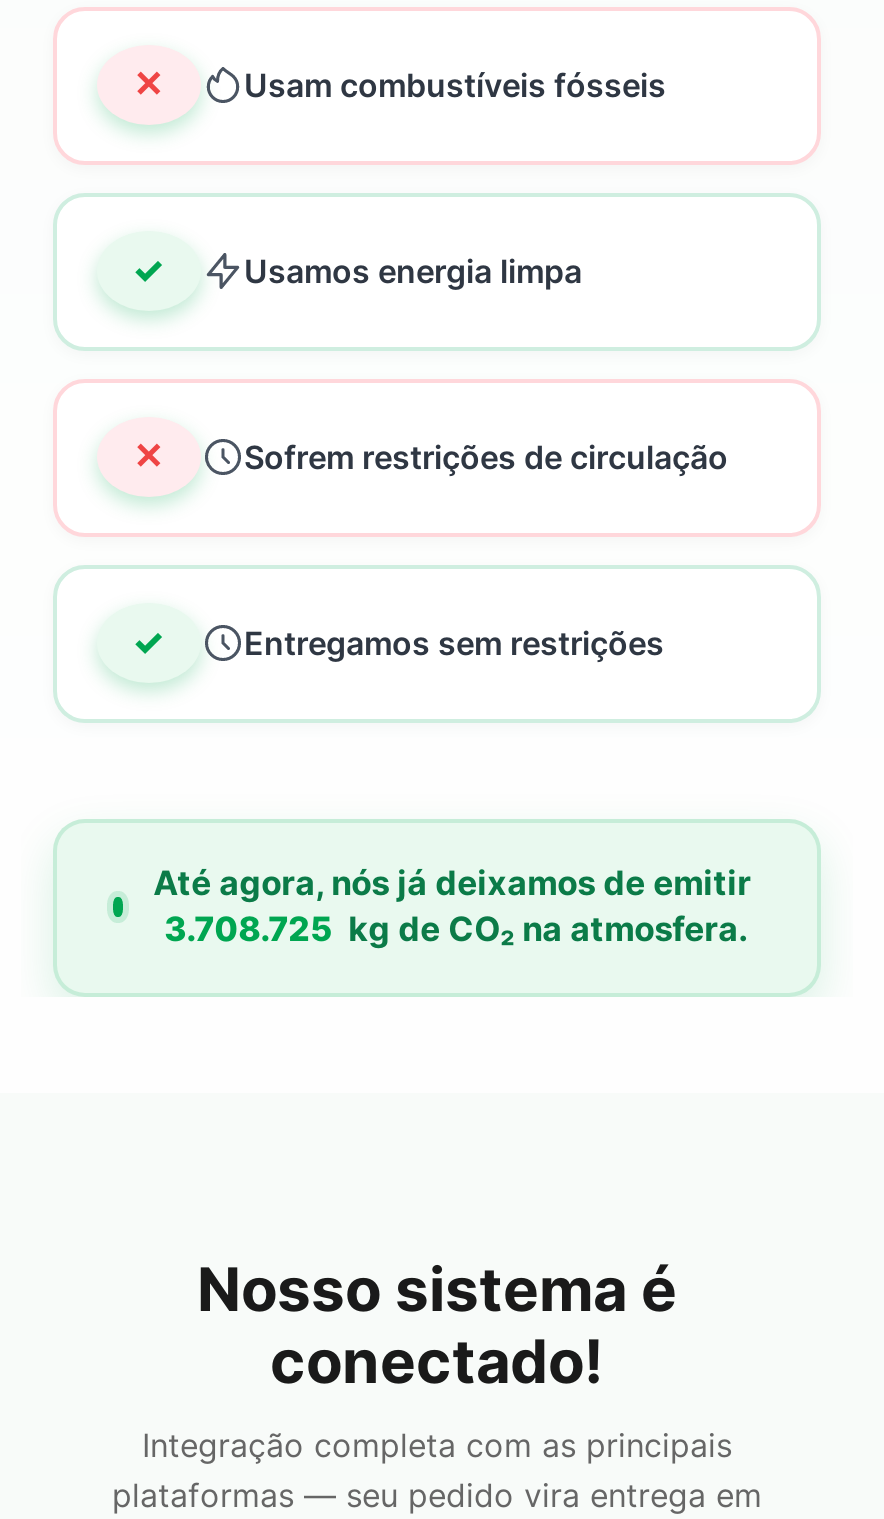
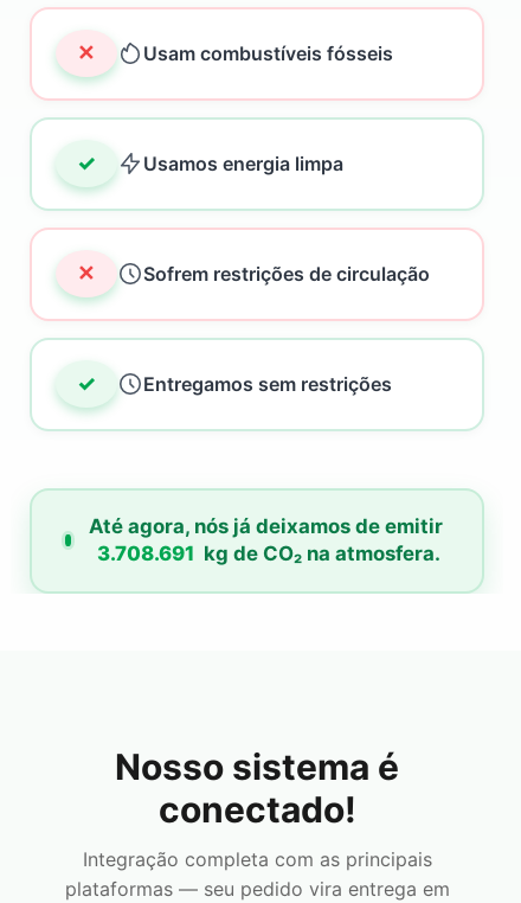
- 3.708.725 kg de CO₂ na atmosfera.
+ 3.708.691 kg de CO₂ na atmosfera.
